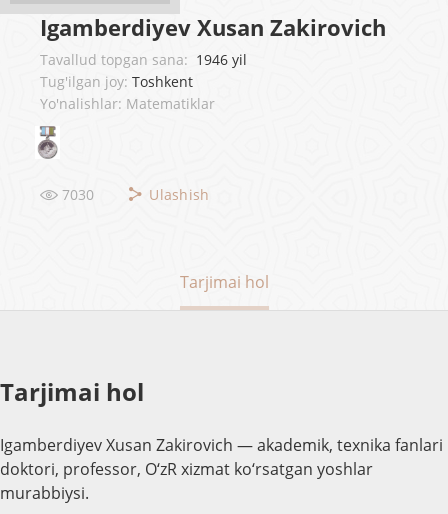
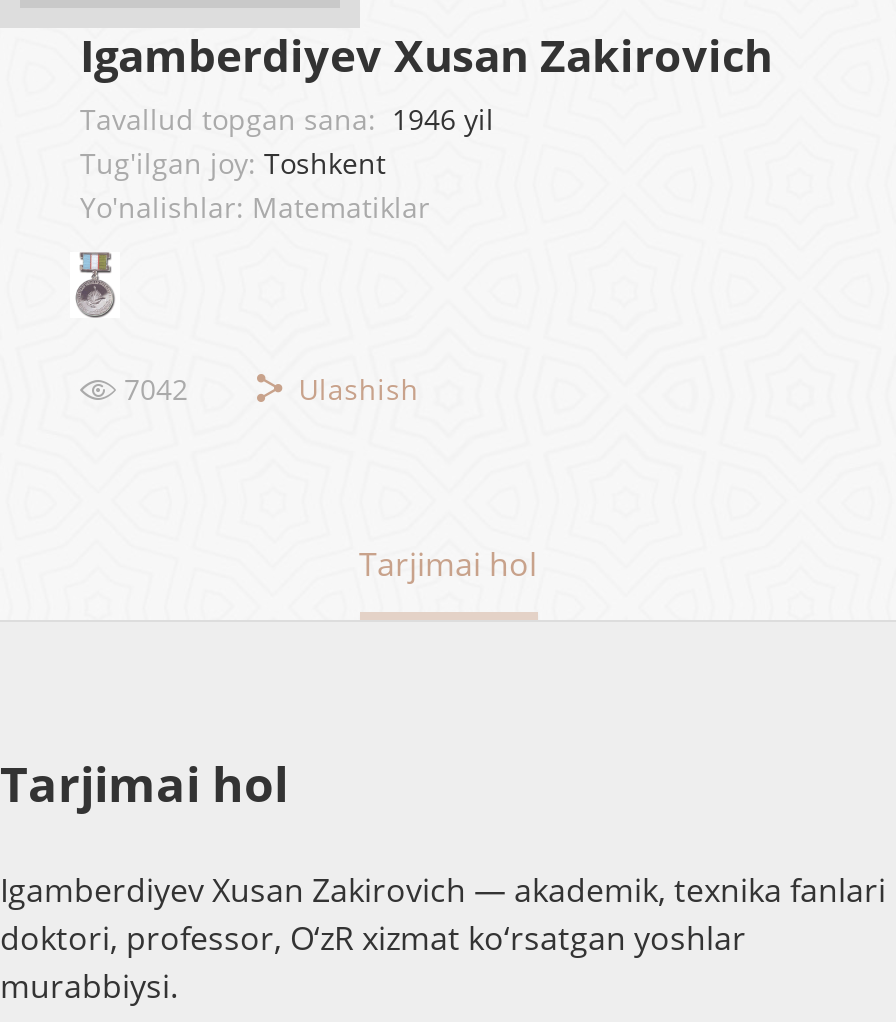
- 7030
+ 7042
